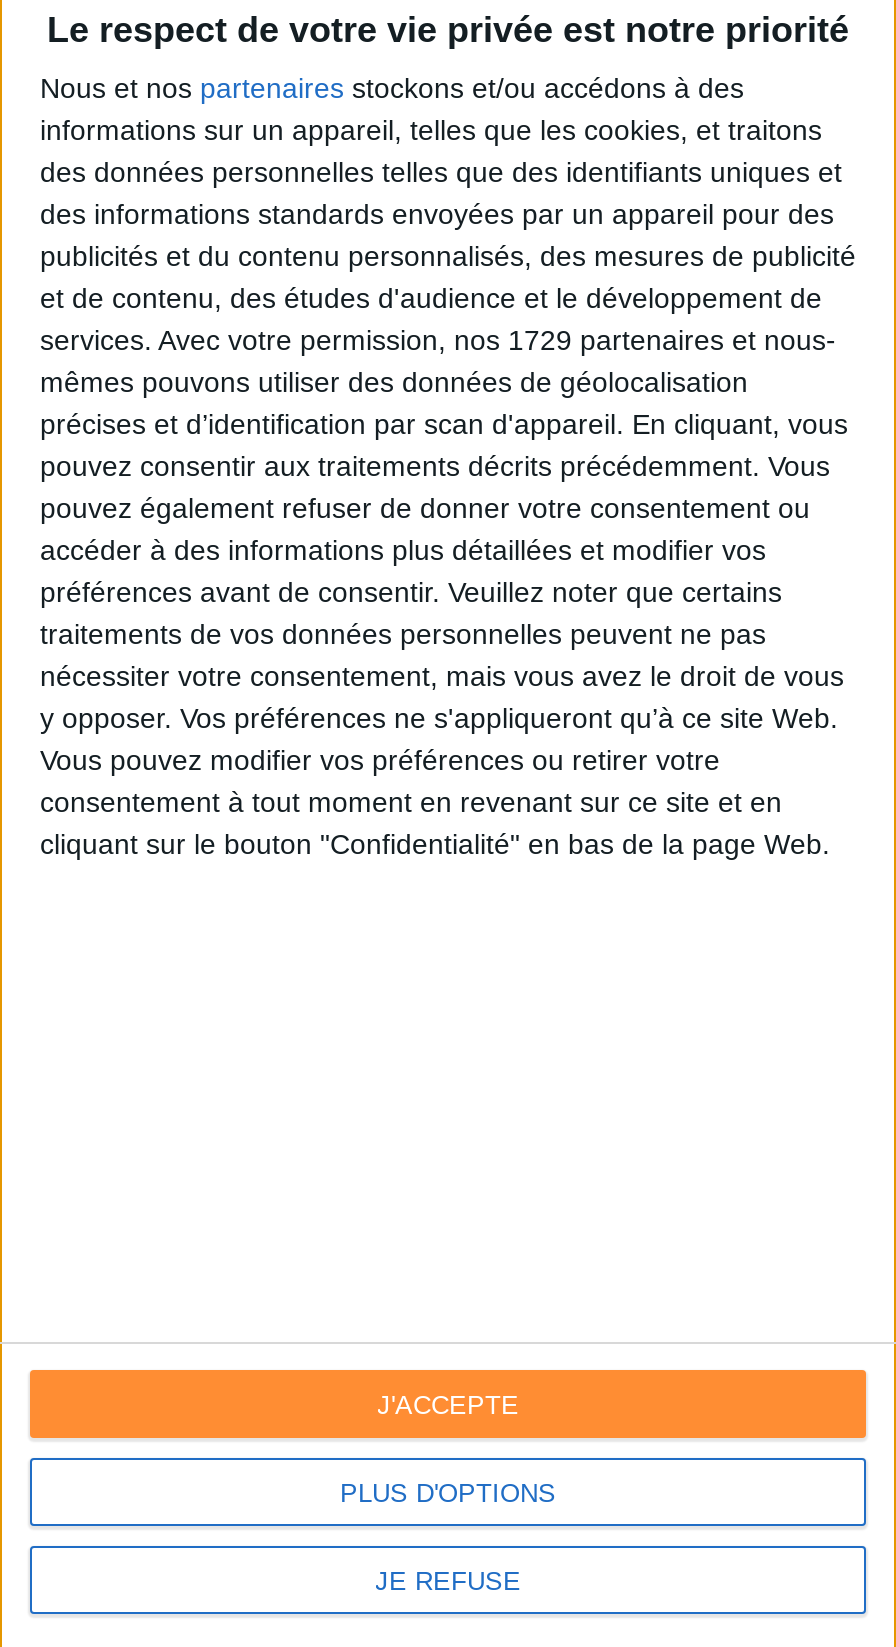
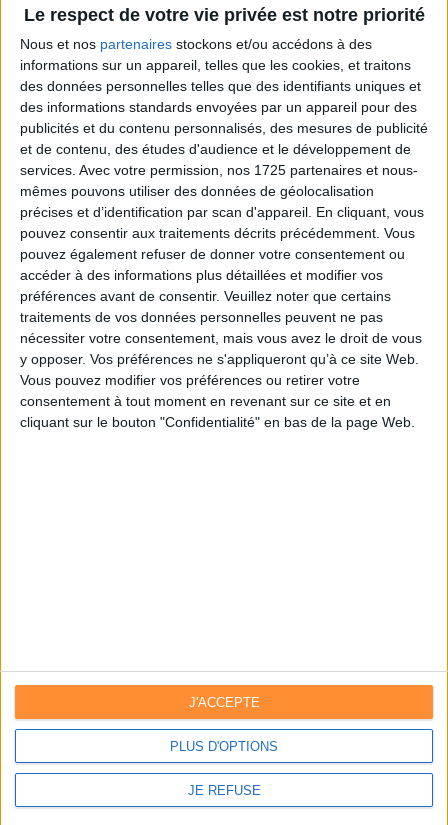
- services. Avec votre permission, nos 1729 partenaires et nous-
+ services. Avec votre permission, nos 1725 partenaires et nous-
